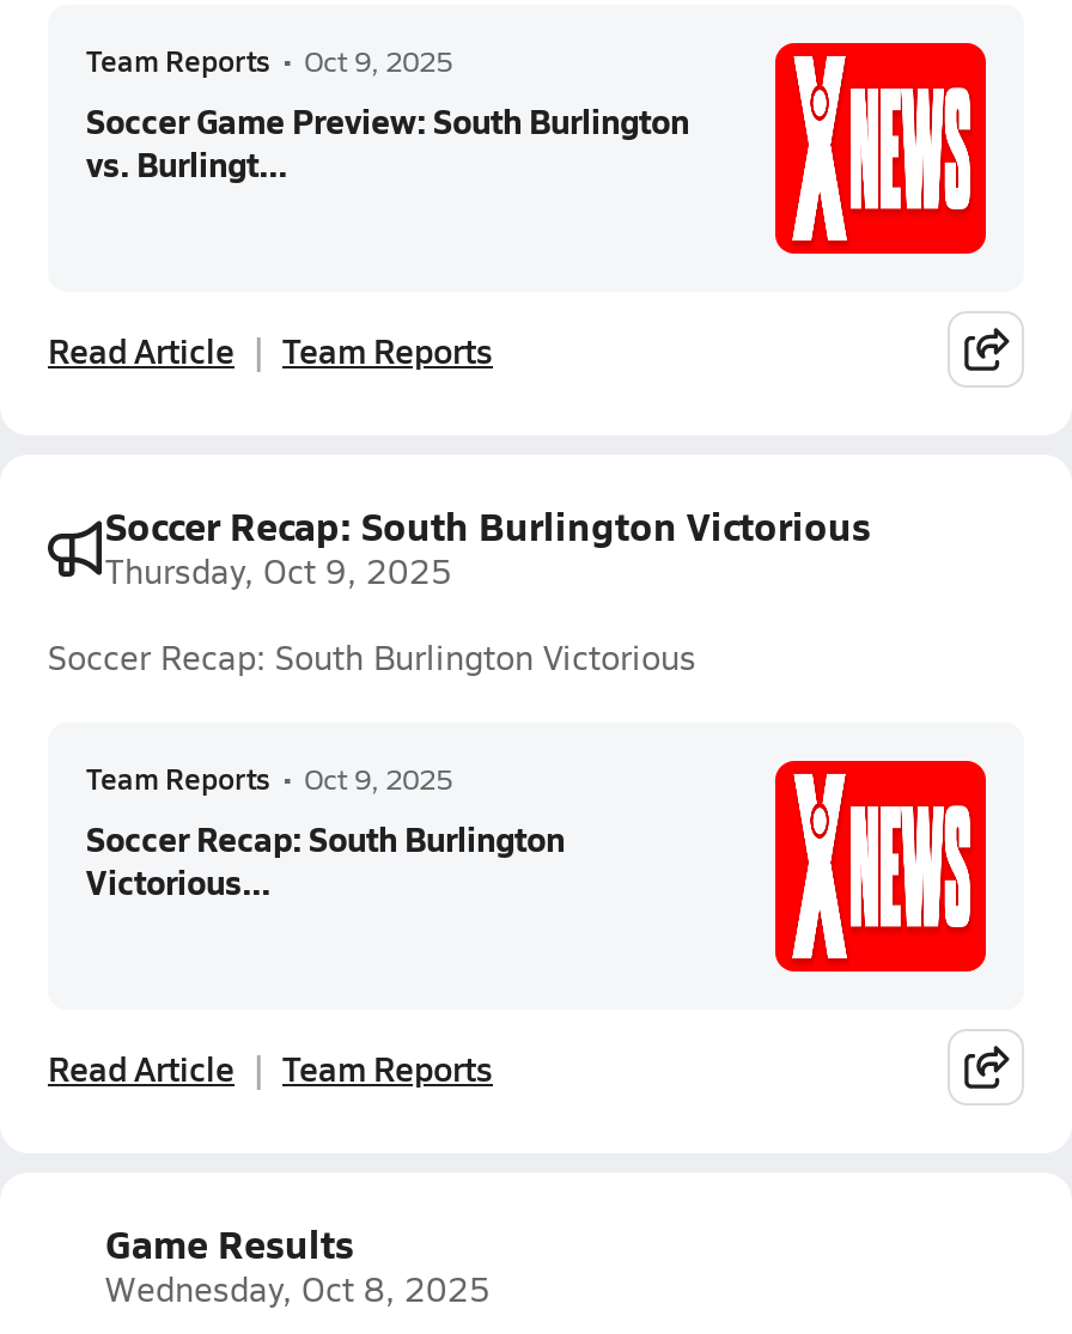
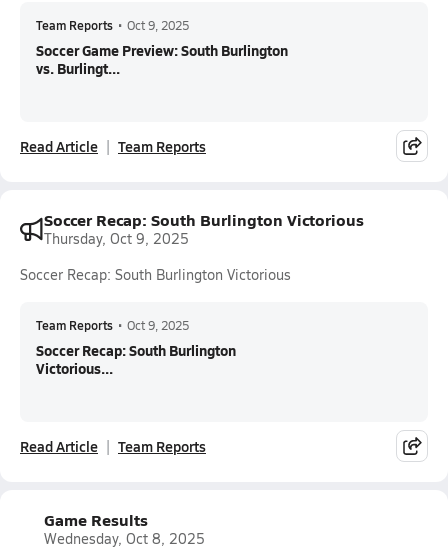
- [image]

- [image]
